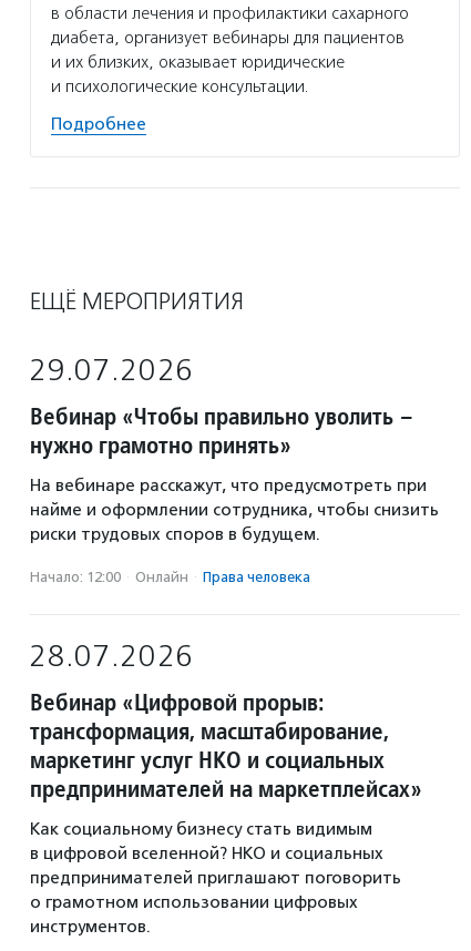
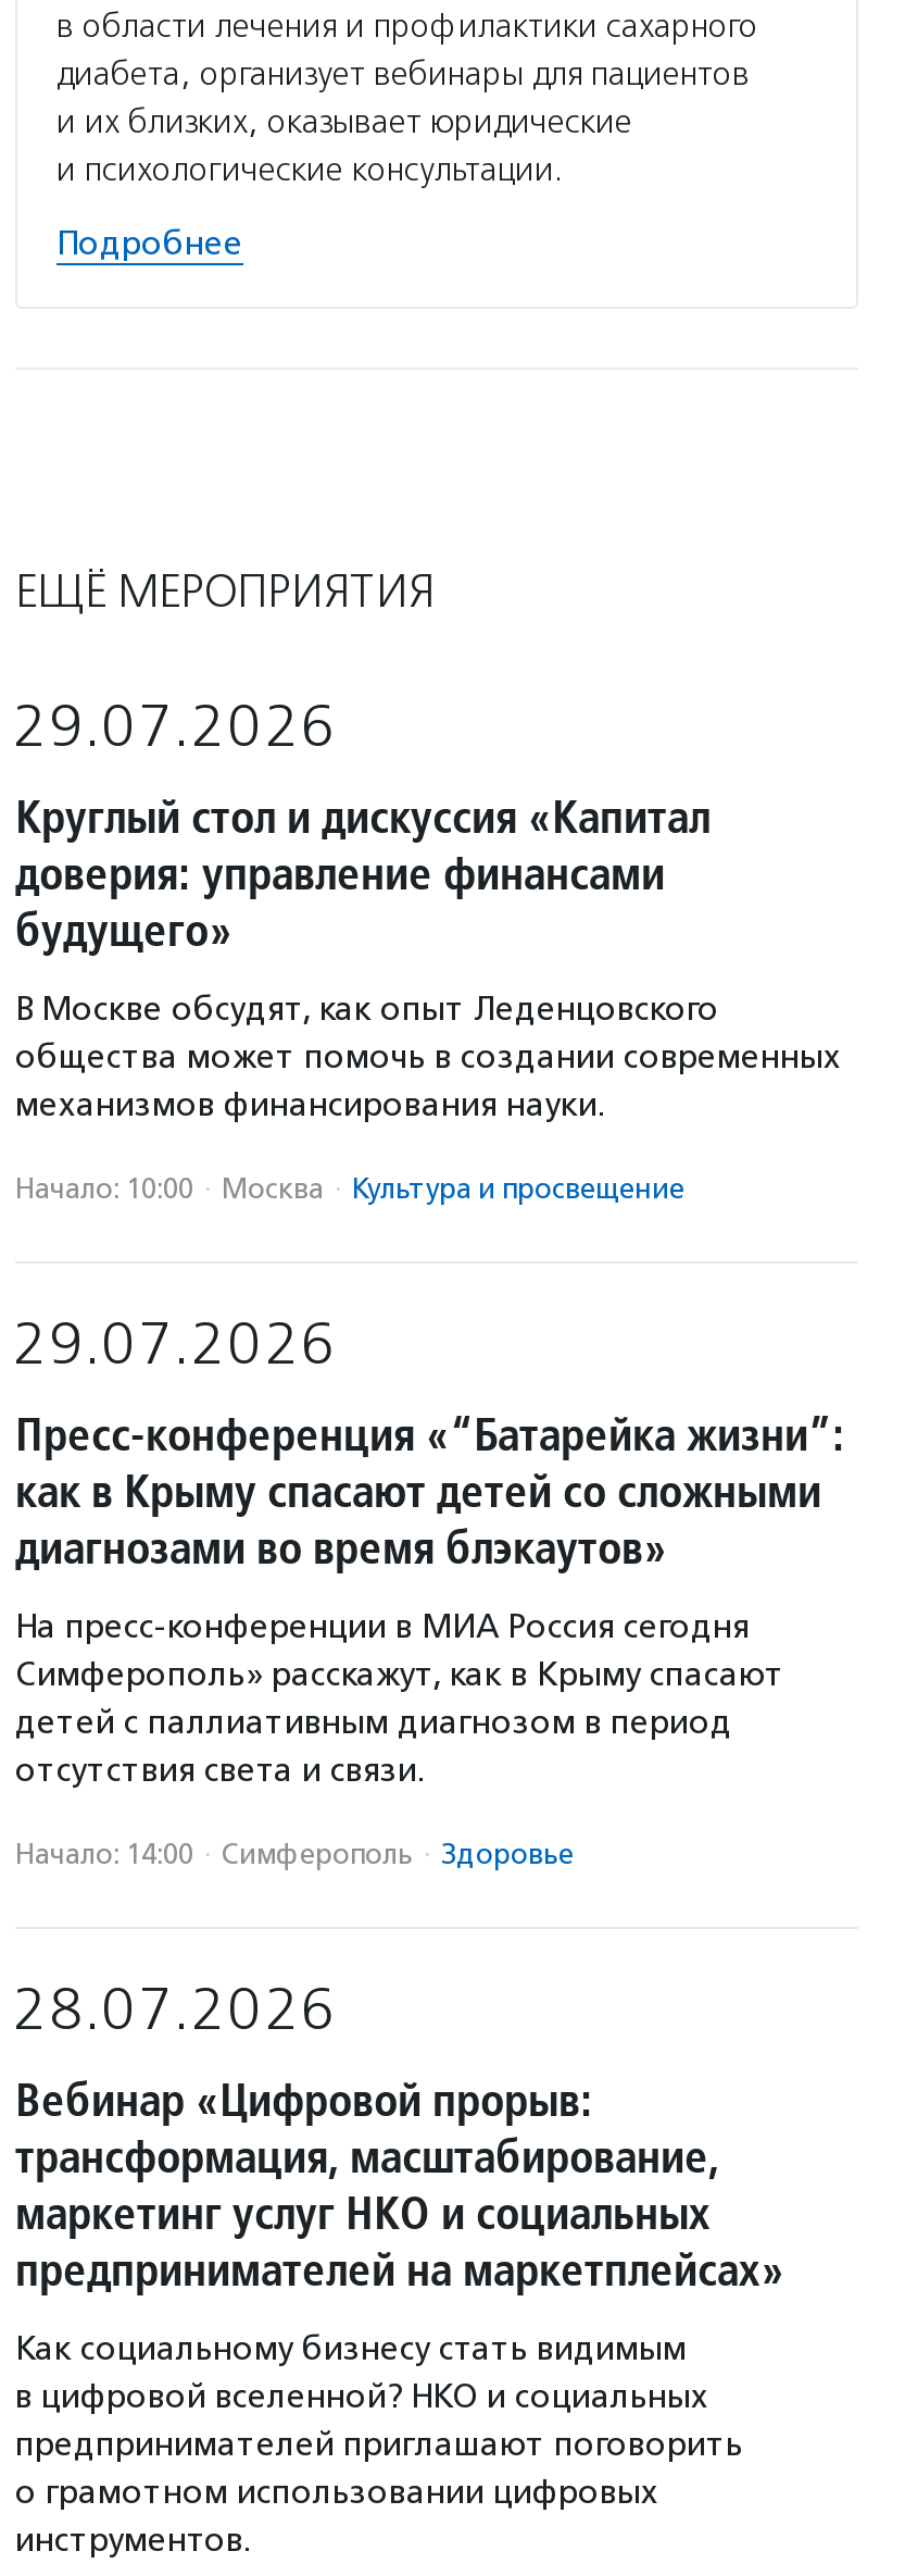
- Вебинар «Чтобы правильно уволить –
- нужно грамотно принять»
- На вебинаре расскажут, что предусмотреть при
- найме и оформлении сотрудника, чтобы снизить
- риски трудовых споров в будущем.
- Начало: 12:00 · Онлайн · Права человека
+ Круглый стол и дискуссия «Капитал
+ доверия: управление финансами
+ будущего»
+ В Москве обсудят, как опыт Леденцовского
+ общества может помочь в создании современных
+ механизмов финансирования науки.
+ Начало: 10:00 · Москва · Культура и просвещение
+ 29.07.2026
+ Пресс-конференция «“Батарейка жизни”:
+ как в Крыму спасают детей со сложными
+ диагнозами во время блэкаутов»
+ На пресс-конференции в МИА Россия сегодня
+ Симферополь» расскажут, как в Крыму спасают
+ детей с паллиативным диагнозом в период
+ отсутствия света и связи.
+ Начало: 14:00 · Симферополь · Здоровье
